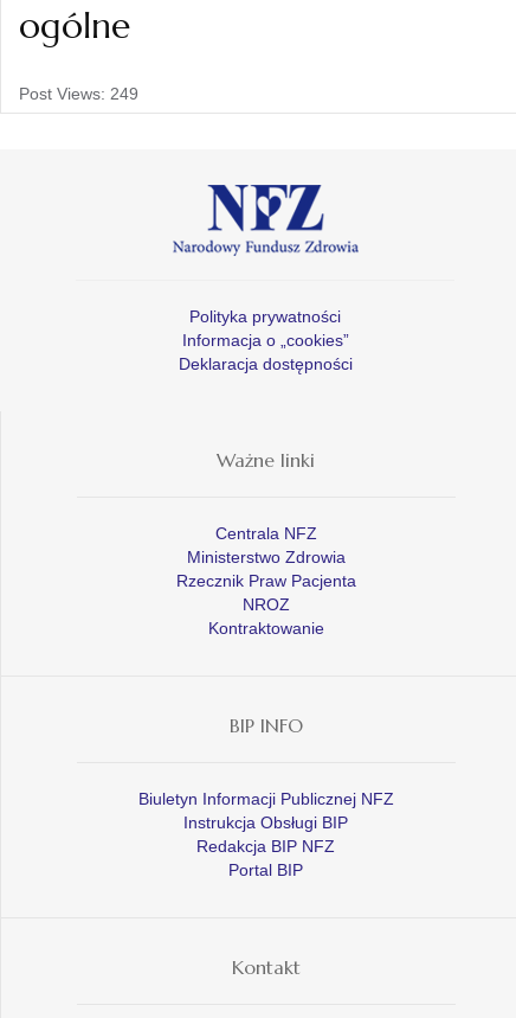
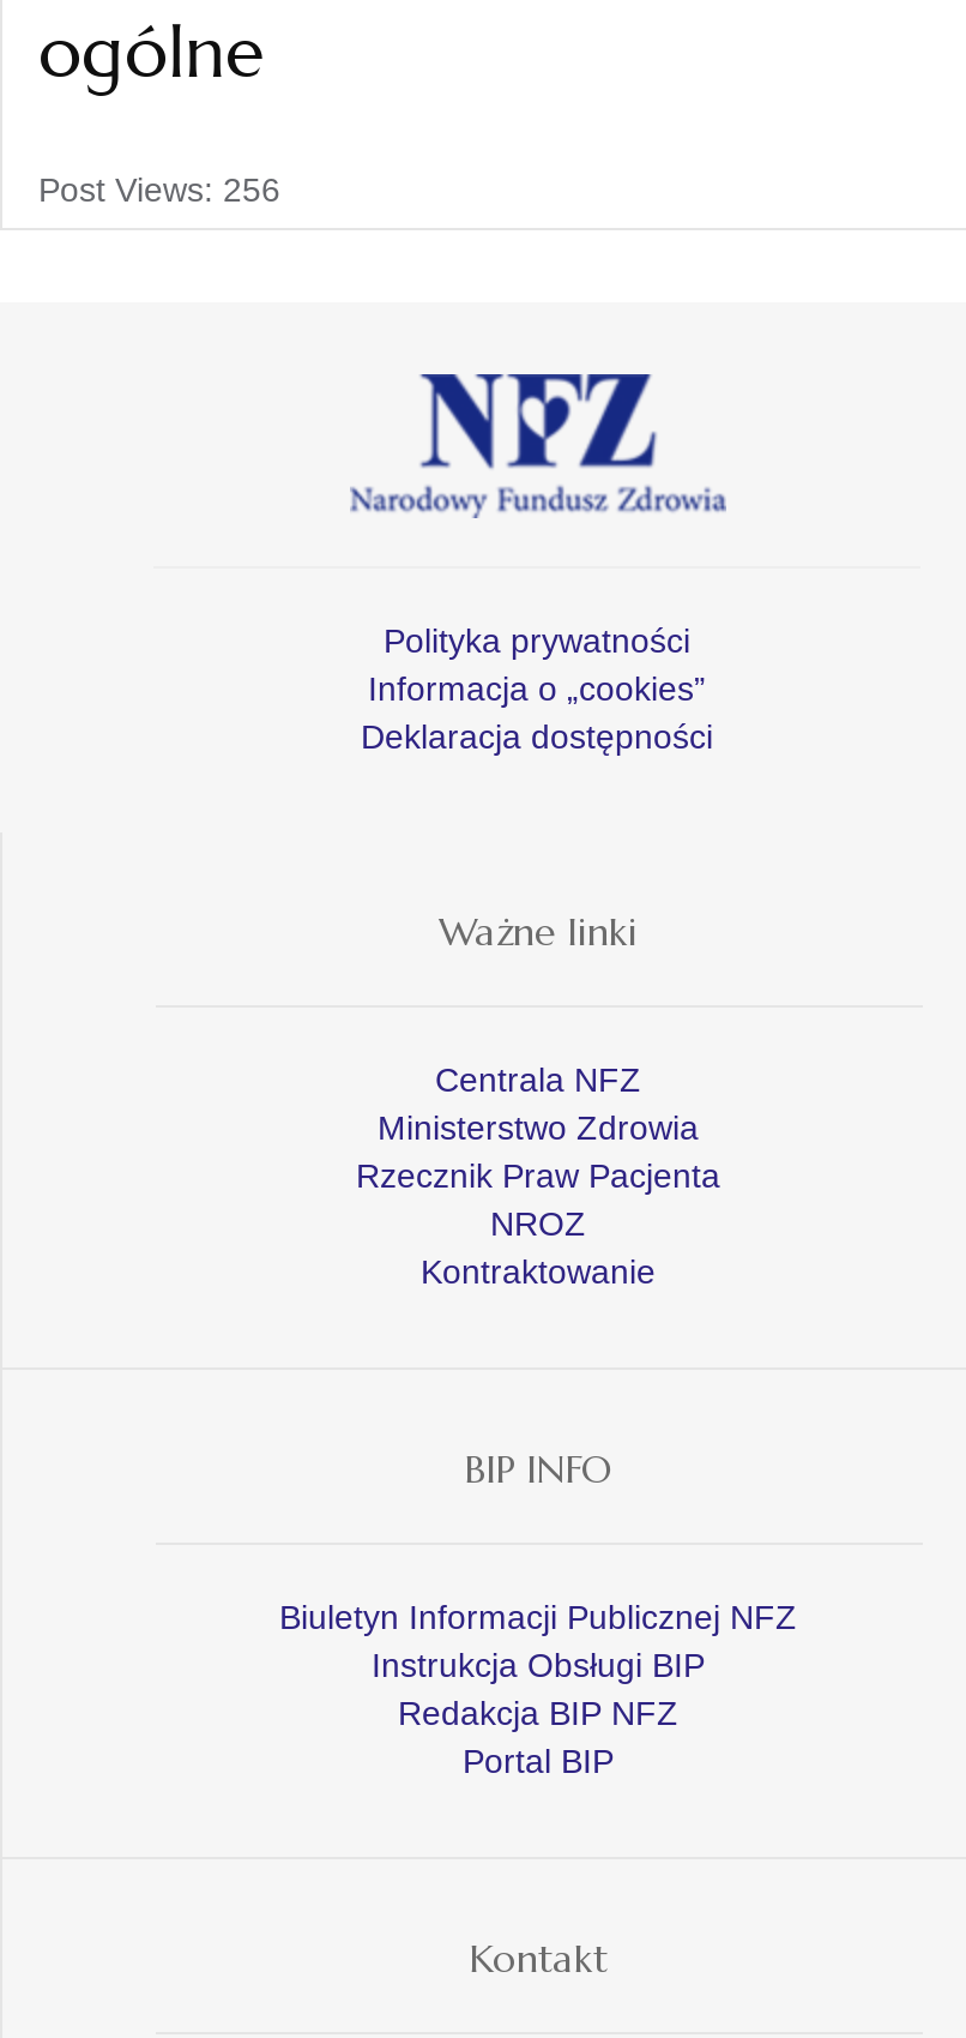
- Post Views: 249
+ Post Views: 256
